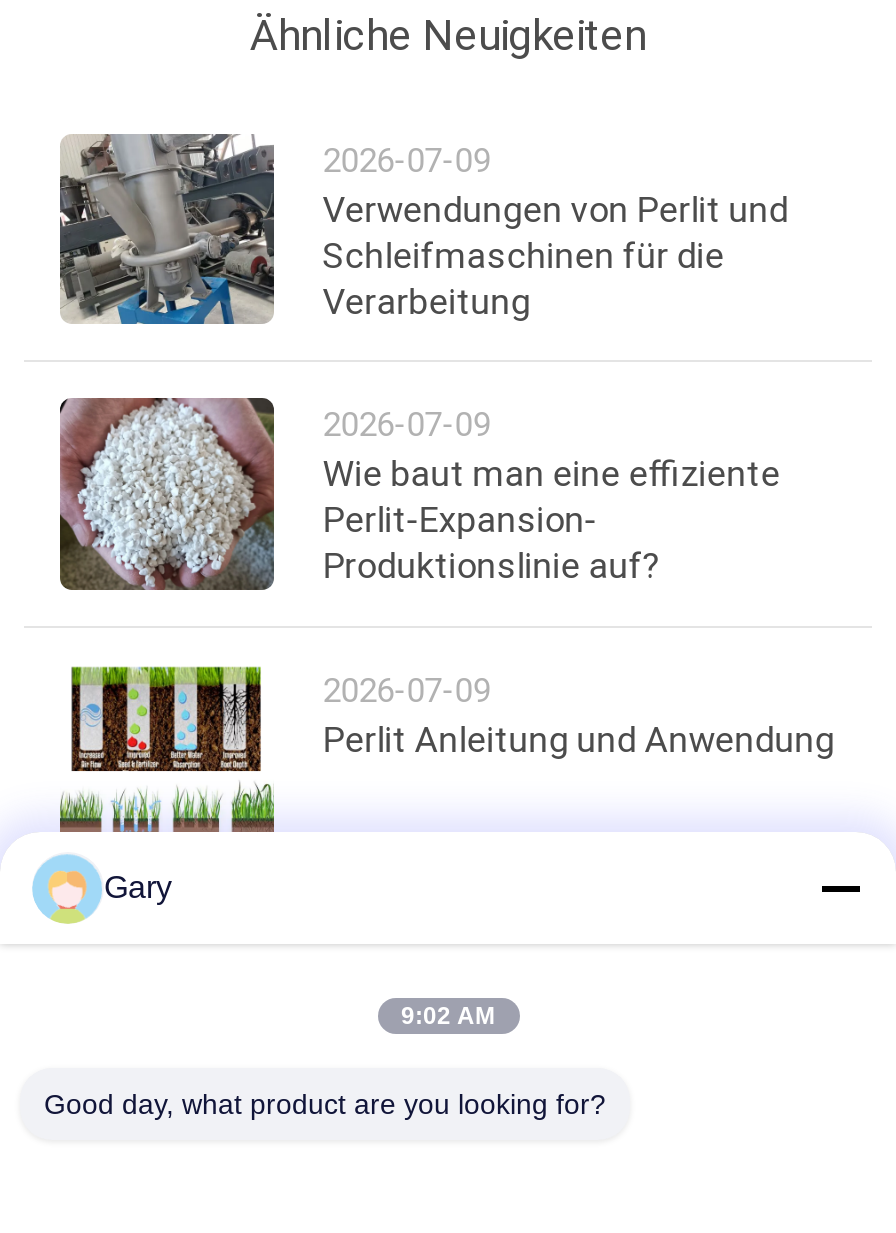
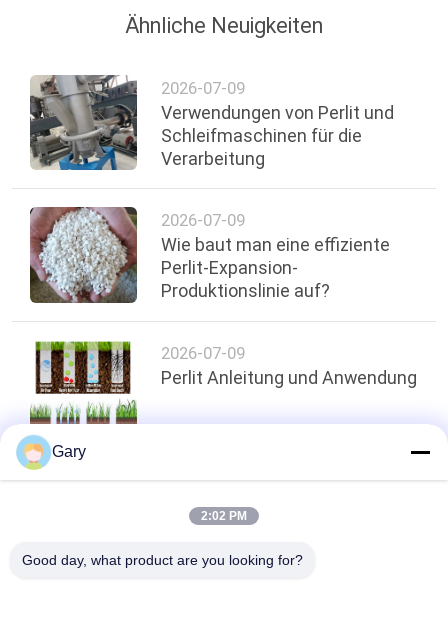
- 9:02 AM
+ 2:02 PM
